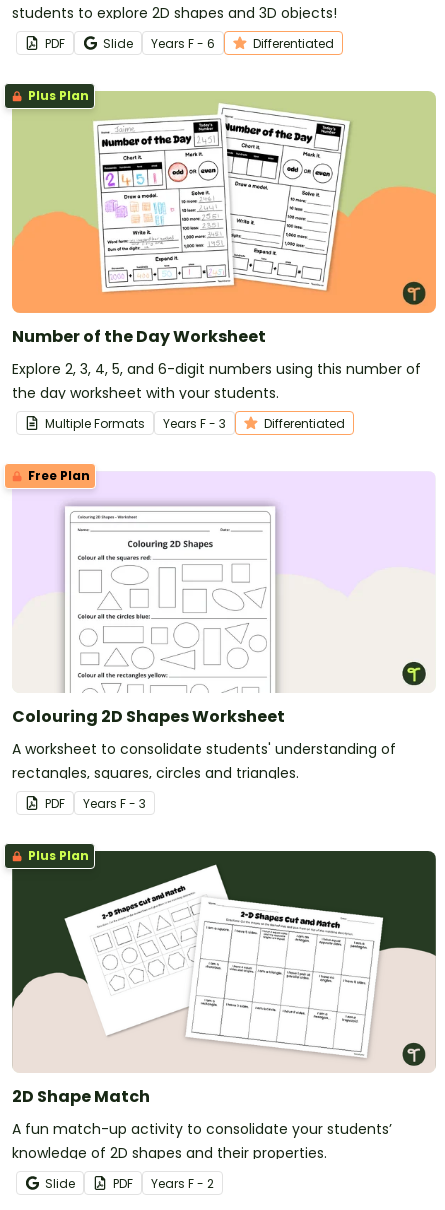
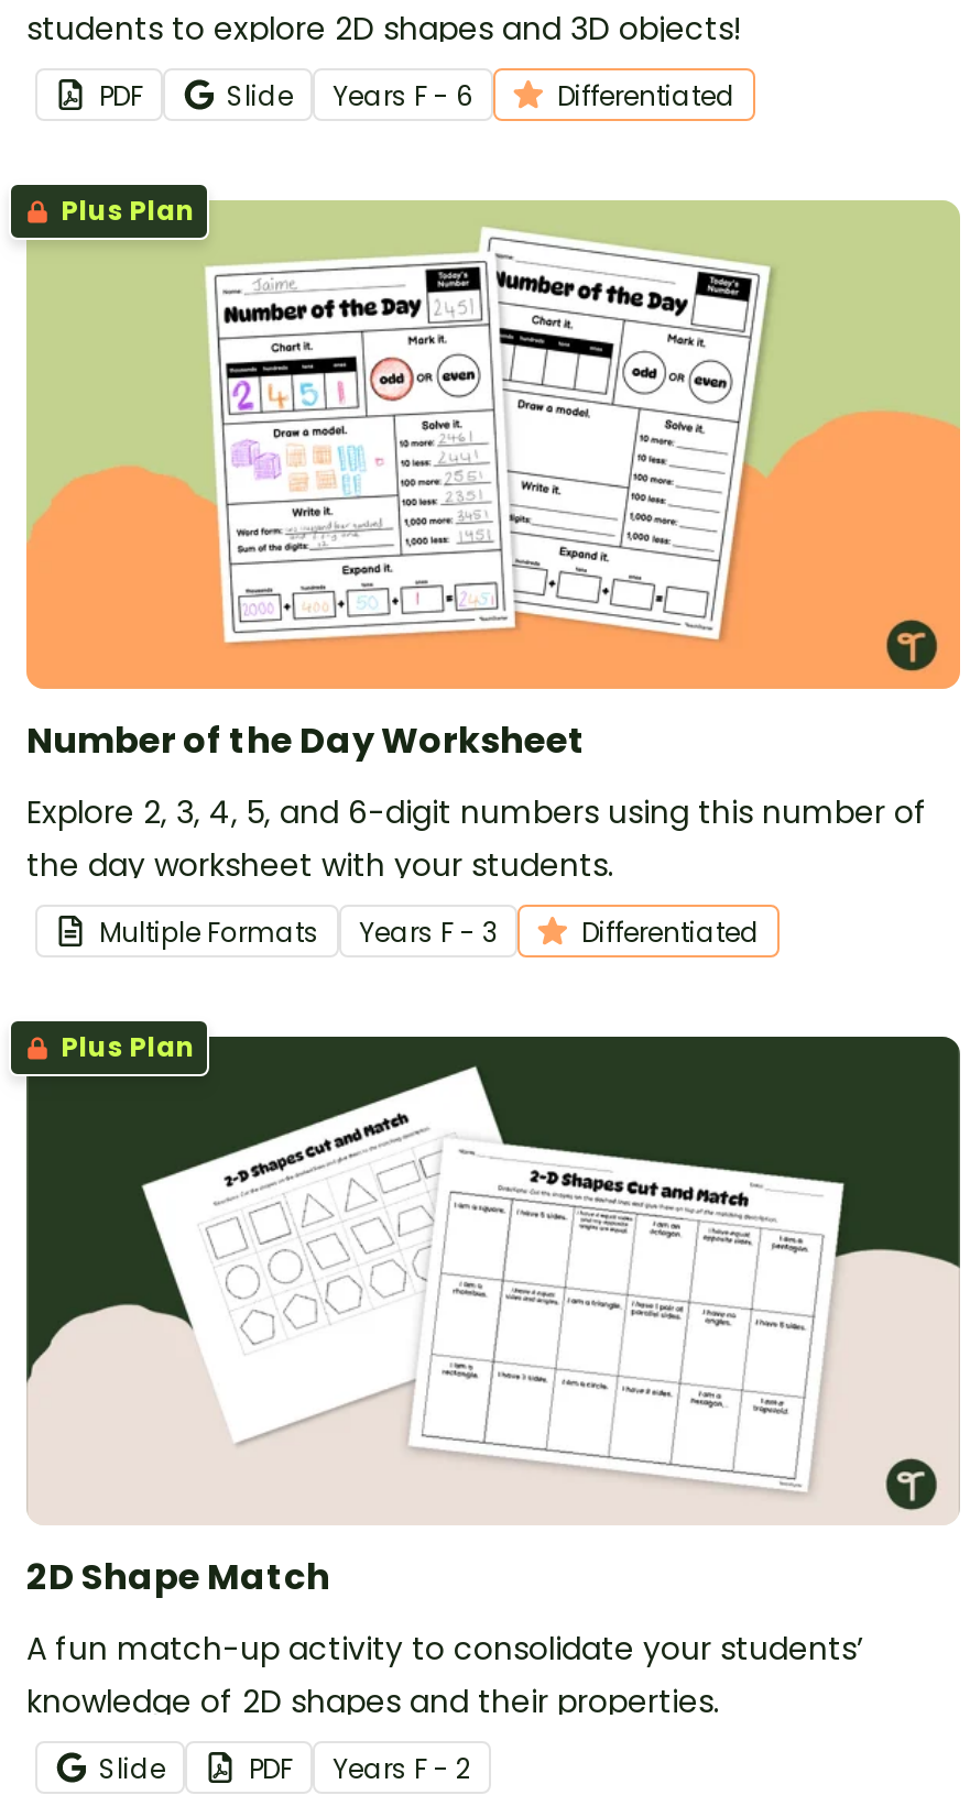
- [image]
- Free Plan

- Colouring 2D Shapes Worksheet
- A worksheet to consolidate students' understanding of
- rectangles, squares, circles and triangles.
- PDF
- Year s F - 3
